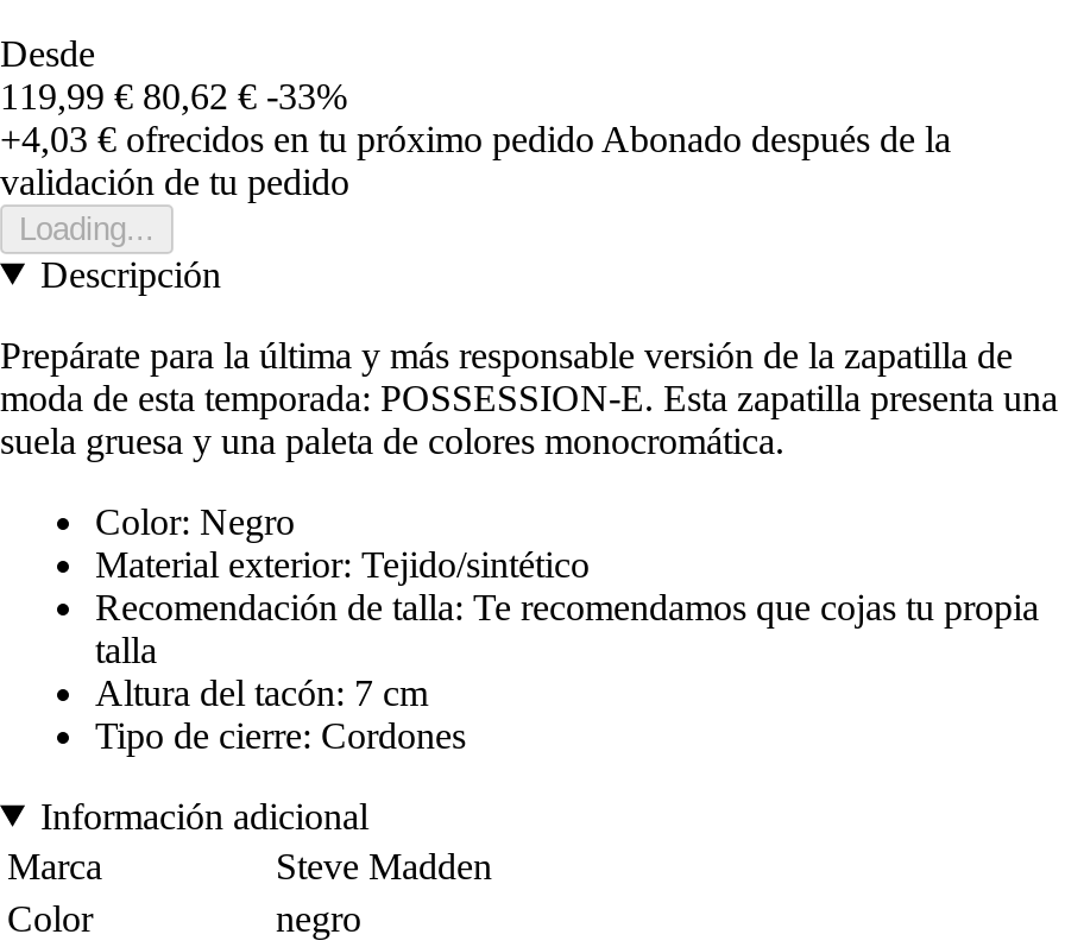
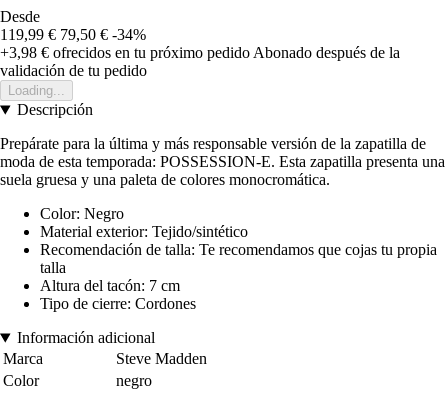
- 119,99 € 80,62 € -33%
+ 119,99 € 79,50 € -34%

- +4,03 €ofrecidos en tu próximo pedido Abonado después de la
+ +3,98 €ofrecidos en tu próximo pedido Abonado después de la
